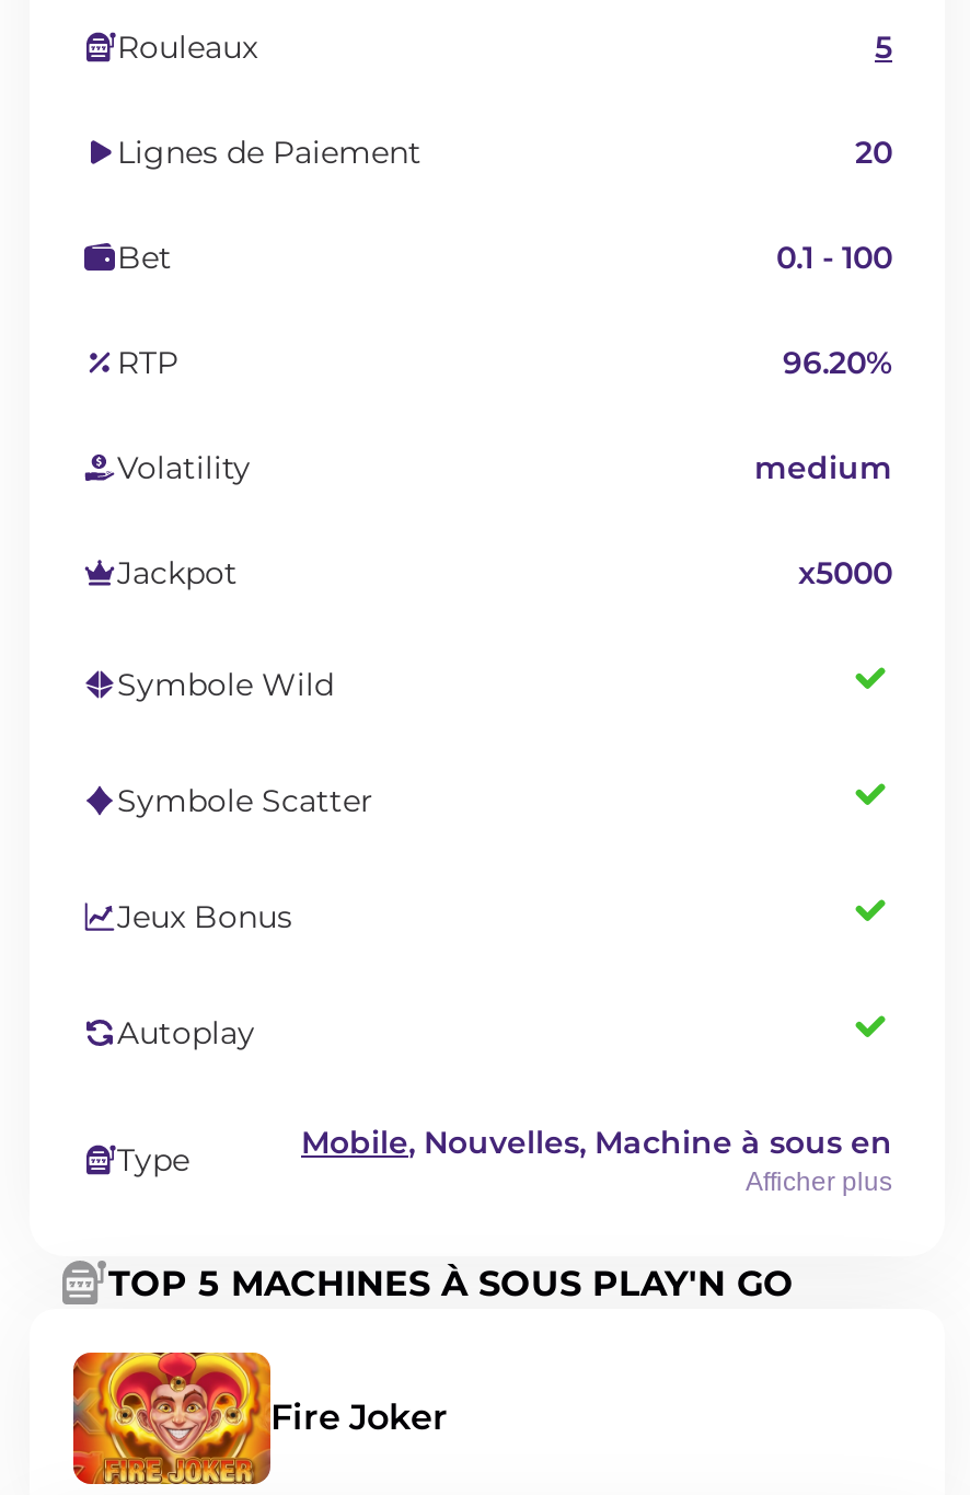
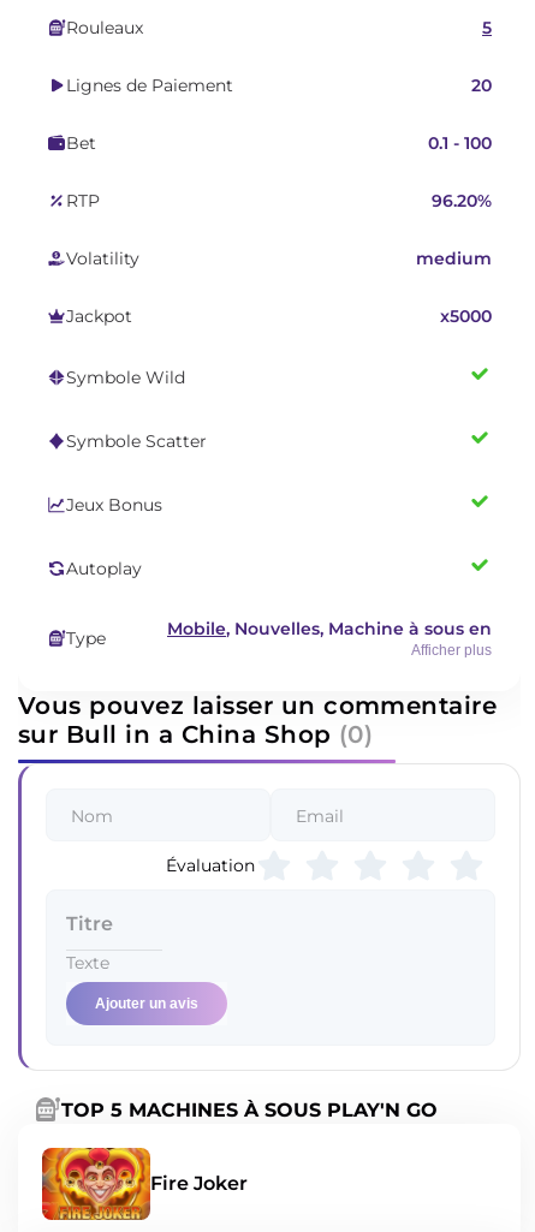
+ [image]
+ Évaluation

+ Vous pouvez laisser un commentaire
+ sur Bull in a China Shop (0)

+ Ajouter un avis
